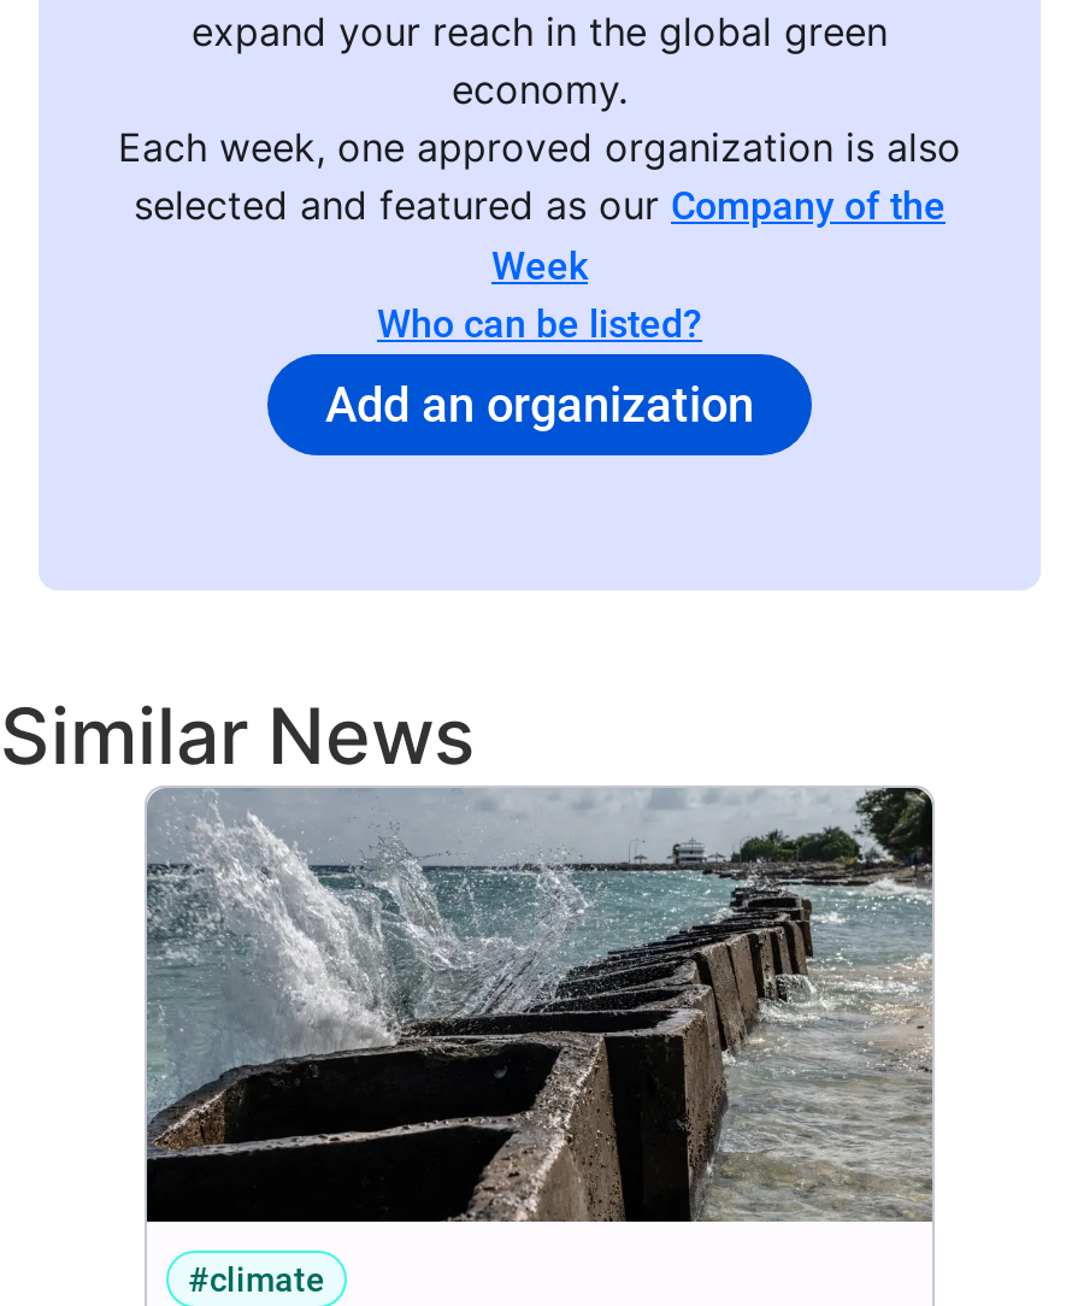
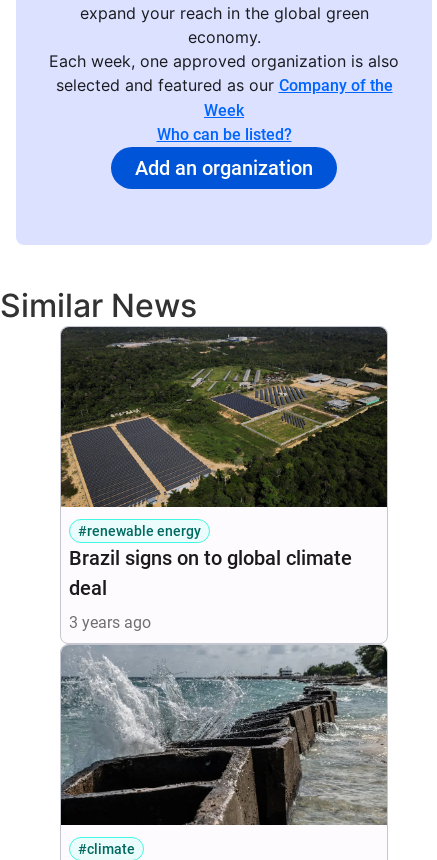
+ [image]
+ #renewable energy
+ Brazil signs on to global climate
+ deal
+ 3 years ago
